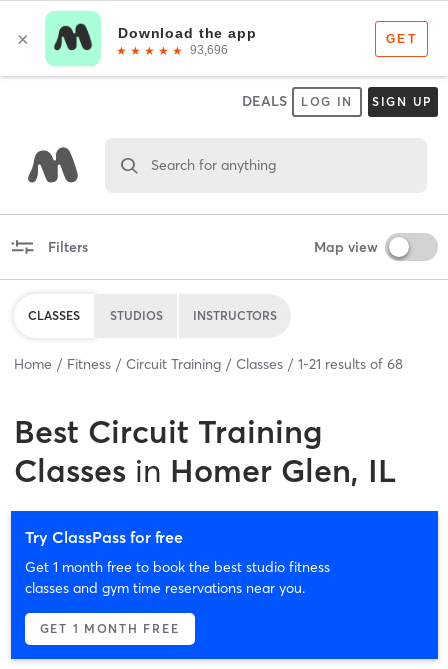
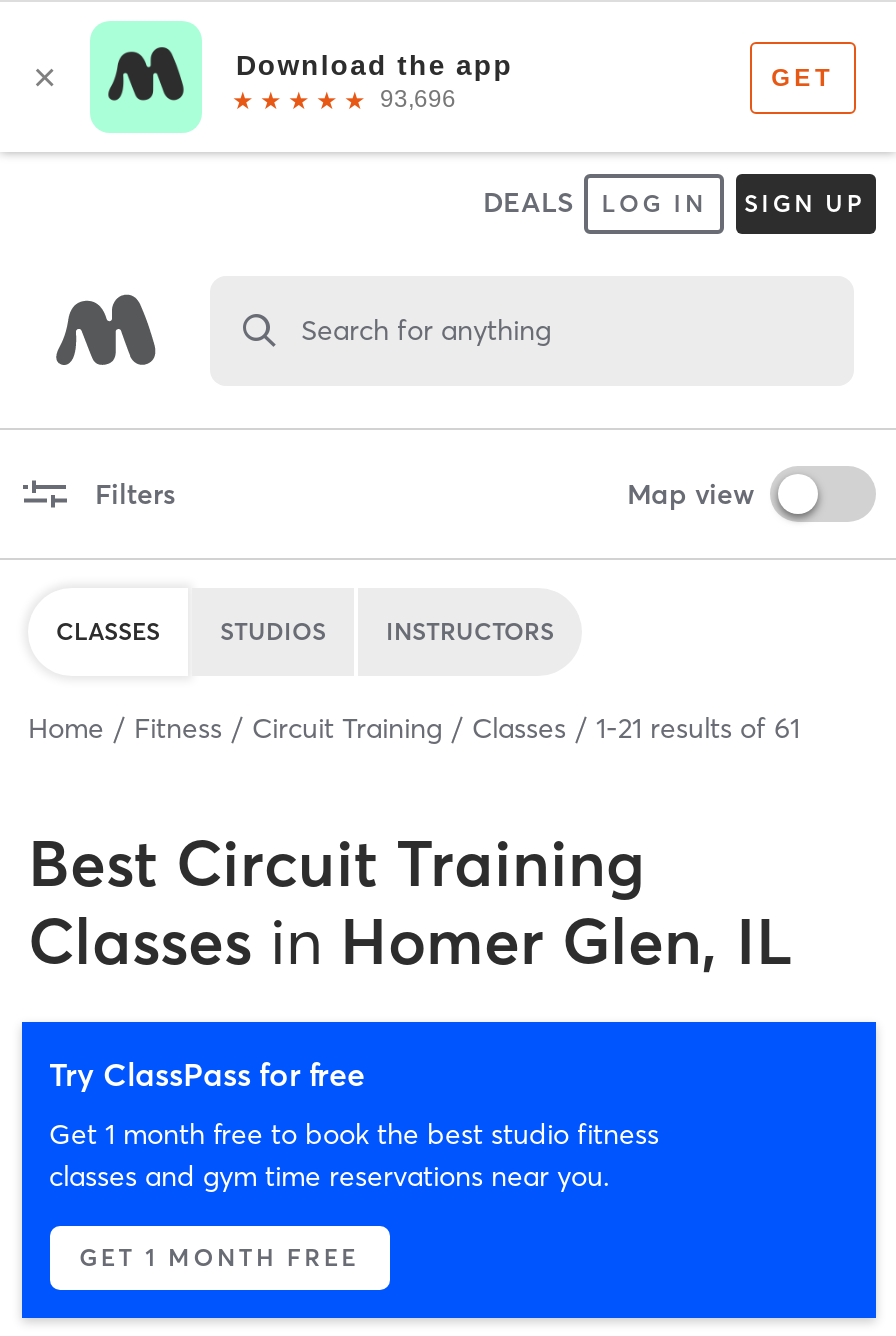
- Home Fitness Circuit Training Classes 1-21 results of 68
+ Home Fitness Circuit Training Classes 1-21 results of 61
